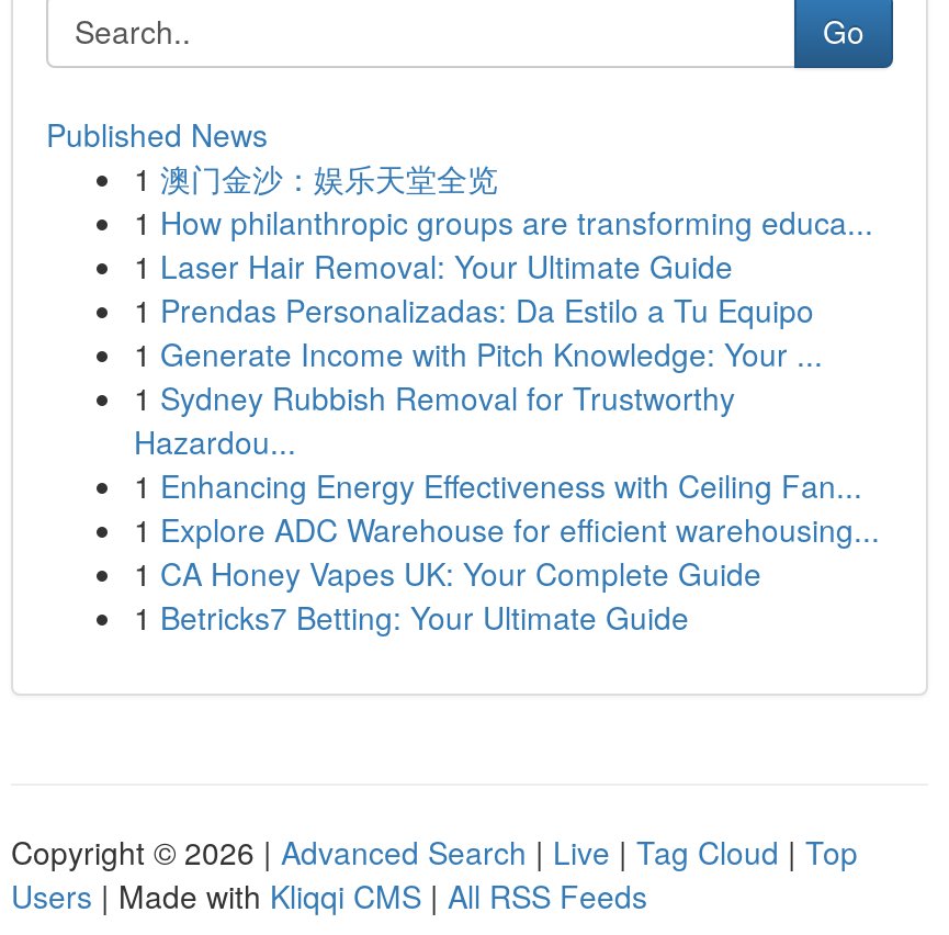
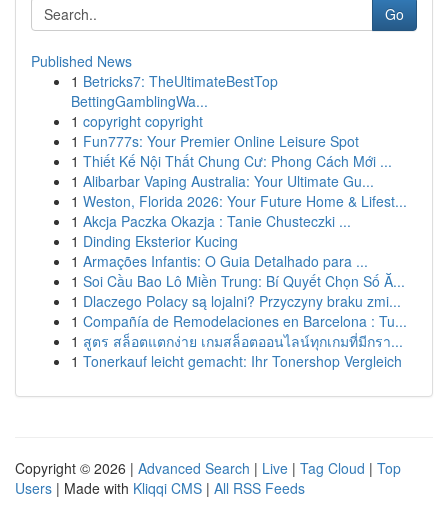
- 1 澳门金沙：娱乐天堂全览
- 1 How philanthropic groups are transforming educa...
- 1 Laser Hair Removal: Your Ultimate Guide
- 1 Prendas Personalizadas: Da Estilo a Tu Equipo
- 1 Generate Income with Pitch Knowledge: Your ...
- 1 Sydney Rubbish Removal for Trustworthy
- Hazardou...
- 1 Enhancing Energy Effectiveness with Ceiling Fan...
- 1 Explore ADC Warehouse for efficient warehousing...
- 1 CA Honey Vapes UK: Your Complete Guide
- 1 Betricks7 Betting: Your Ultimate Guide
+ 1 Betricks7: TheUltimateBestTop
+ BettingGamblingWa...
+ 1 copyright copyright
+ 1 Fun777s: Your Premier Online Leisure Spot
+ 1 Thiết Kế Nội Thất Chung Cư: Phong Cách Mới ...
+ 1 Alibarbar Vaping Australia: Your Ultimate Gu...
+ 1 Weston, Florida 2026: Your Future Home & Lifest...
+ 1 Akcja Paczka Okazja : Tanie Chusteczki ...
+ 1 Dinding Eksterior Kucing
+ 1 Armações Infantis: O Guia Detalhado para ...
+ 1 Soi Cầu Bao Lô Miền Trung: Bí Quyết Chọn Số Ă...
+ 1 Dlaczego Polacy są lojalni? Przyczyny braku zmi...
+ 1 Compañía de Remodelaciones en Barcelona : Tu...
+ 1 สูตร สล็อตแตกง่าย เกมสล็อตออนไลน์ทุกเกมที่มีกรา...
+ 1 Tonerkauf leicht gemacht: Ihr Tonershop Vergleich
